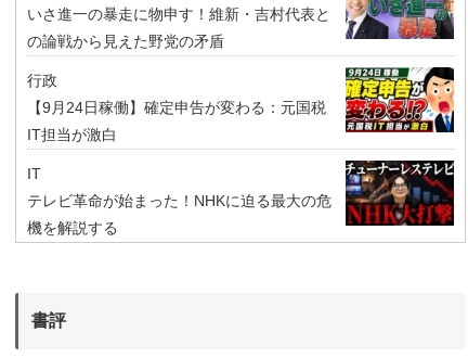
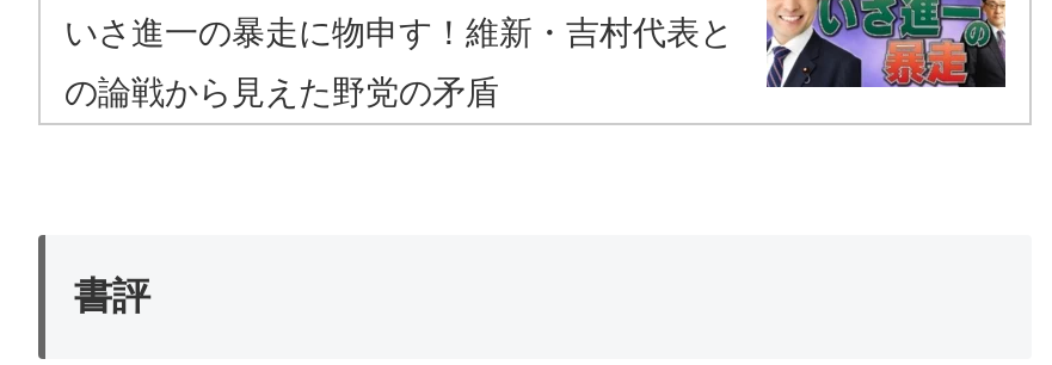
- [image]
- 行政
- 【9月24日稼働】確定申告が変わる：元国税
- IT担当が激白
- IT
- テレビ革命が始まった！NHKに迫る最大の危
- 機を解説する

- [image]
